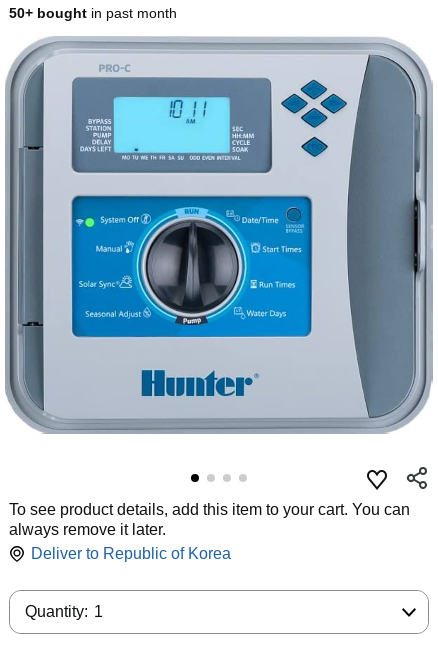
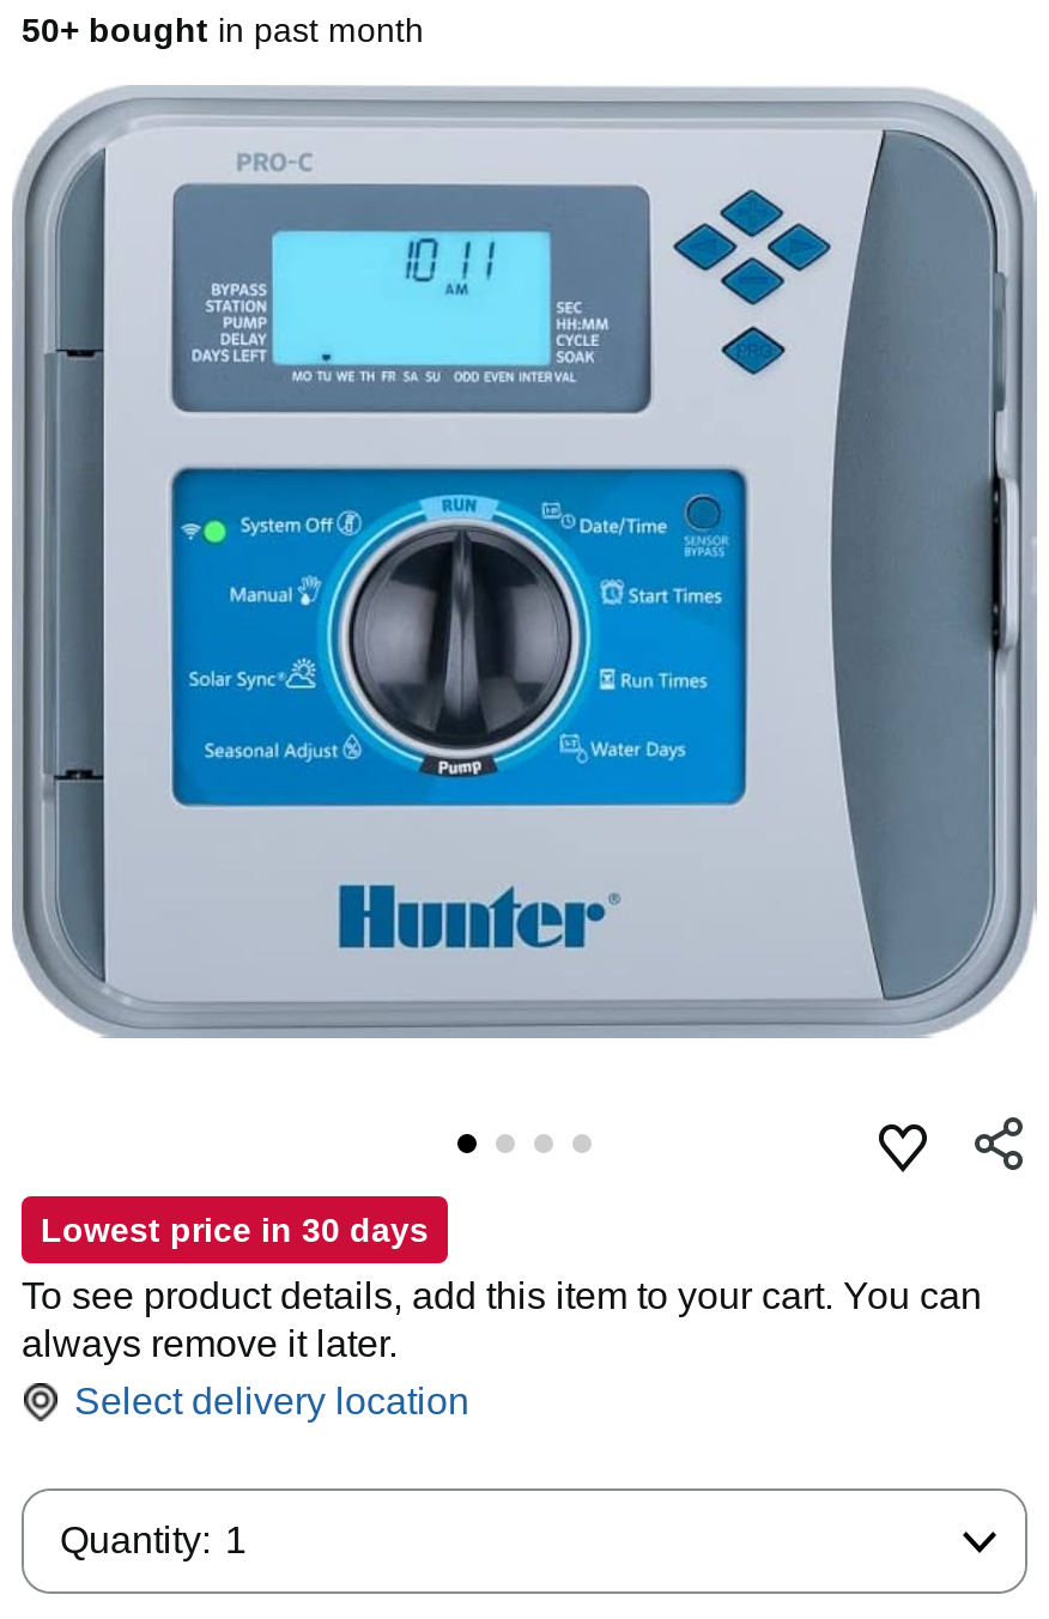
+ Lowest price in 30 days

- Deliver to Republic of Korea
+ Select delivery location
